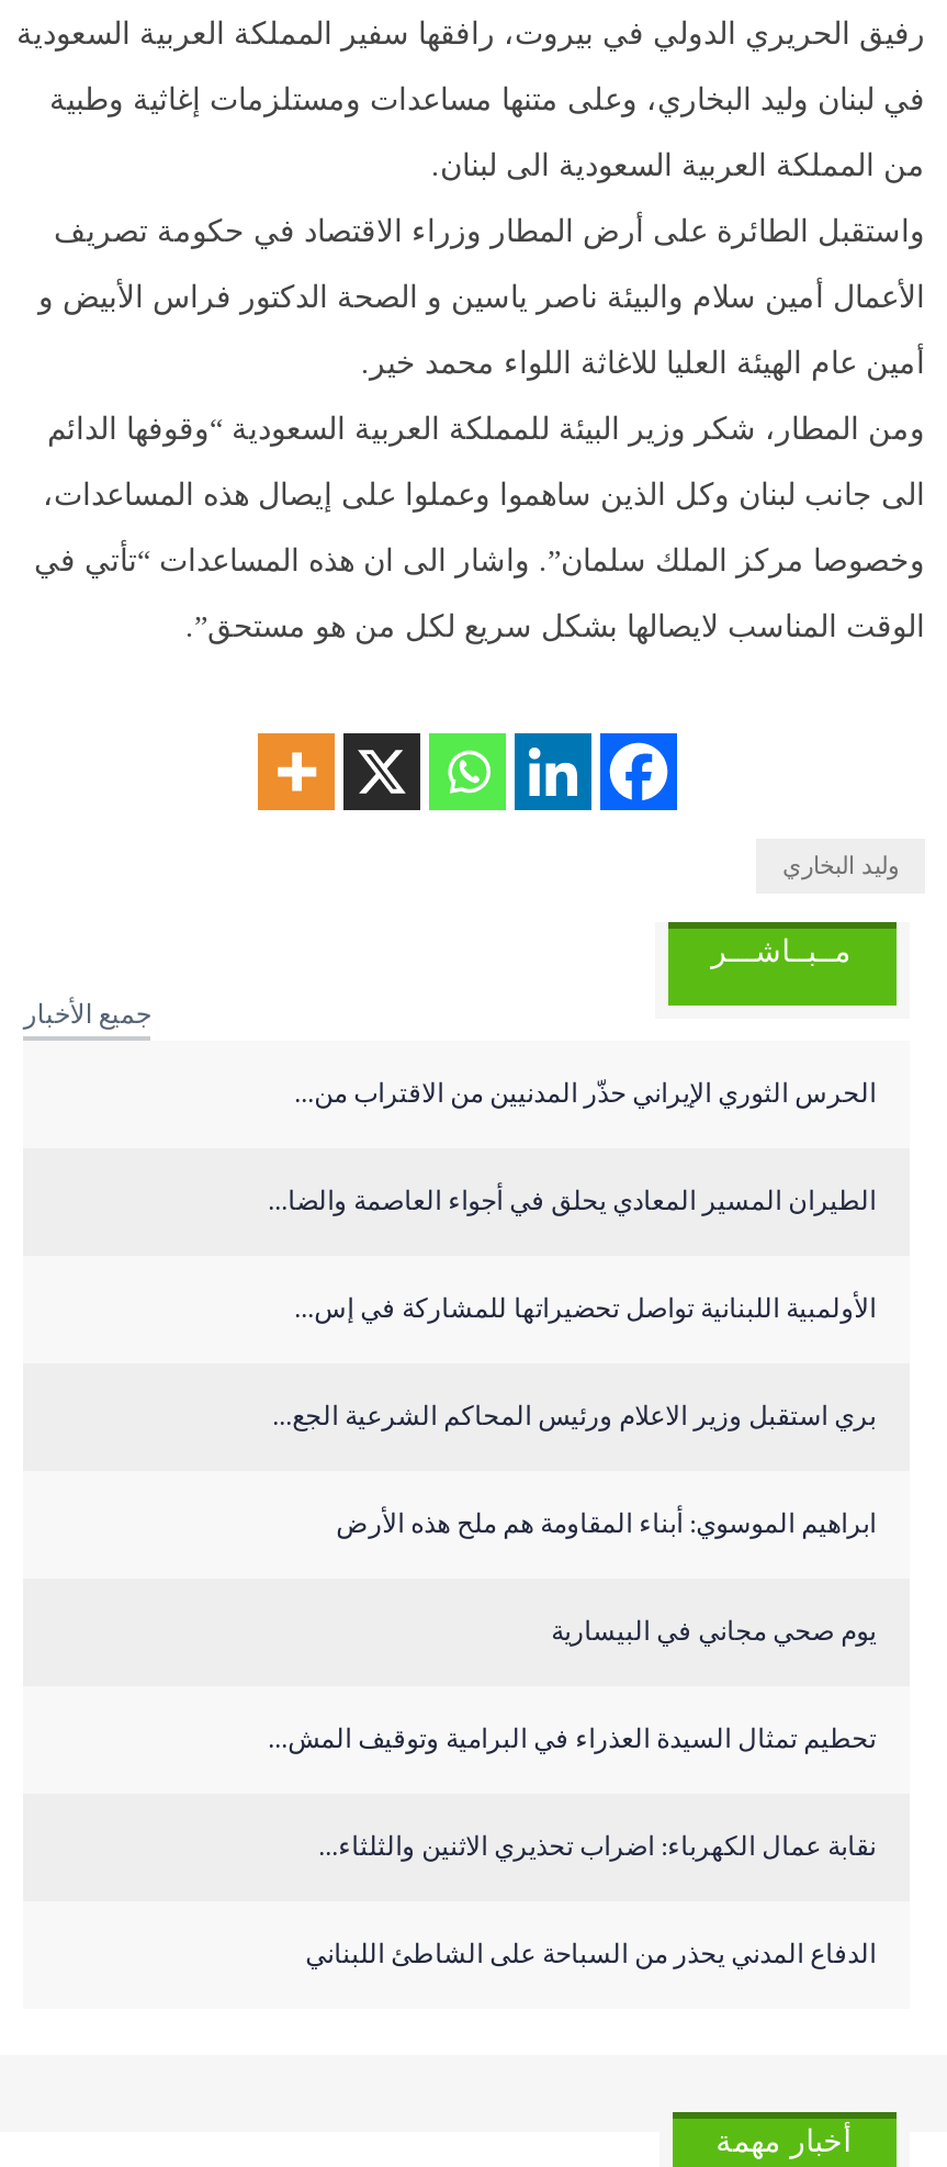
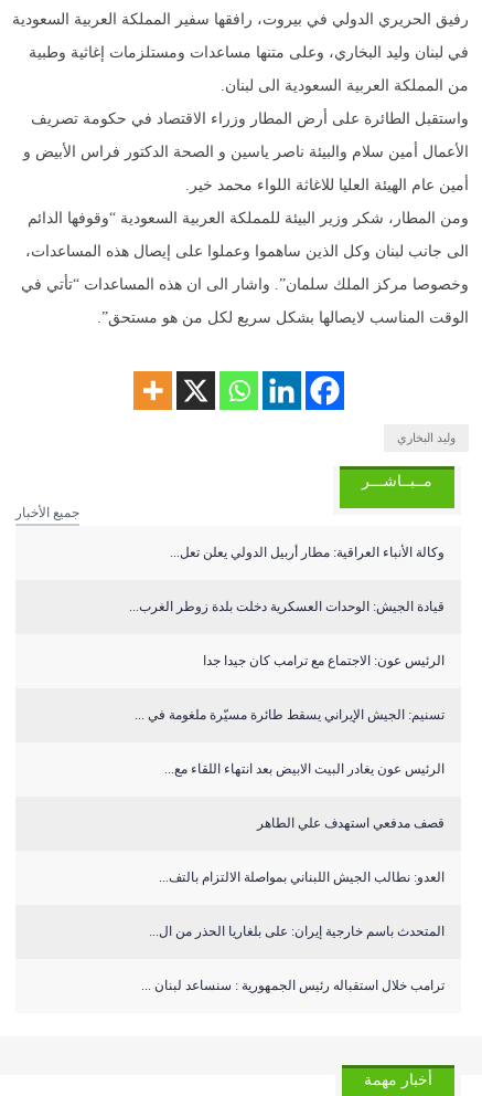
- الحرس الثوري الإيراني حذّر المدنيين من الاقتراب من...
+ وكالة الأنباء العراقية: مطار أربيل الدولي يعلن تعل...

- الطيران المسير المعادي يحلق في أجواء العاصمة والضا...
+ قيادة الجيش: الوحدات العسكرية دخلت بلدة زوطر الغرب...

- الأولمبية اللبنانية تواصل تحضيراتها للمشاركة في إس...
+ الرئيس عون: الاجتماع مع ترامب كان جيدا جدا

- بري استقبل وزير الاعلام ورئيس المحاكم الشرعية الجع...
+ تسنيم: الجيش الإيراني يسقط طائرة مسيّرة ملغومة في ...

- ابراهيم الموسوي: أبناء المقاومة هم ملح هذه الأرض
+ الرئيس عون يغادر البيت الابيض بعد انتهاء اللقاء مع...

- يوم صحي مجاني في البيسارية
+ قصف مدفعي استهدف علي الطاهر

- تحطيم تمثال السيدة العذراء في البرامية وتوقيف المش...
+ العدو: نطالب الجيش اللبناني بمواصلة الالتزام بالتف...

- نقابة عمال الكهرباء: اضراب تحذيري الاثنين والثلثاء...
+ المتحدث باسم خارجية إيران: على بلغاريا الحذر من ال...

- الدفاع المدني يحذر من السباحة على الشاطئ اللبناني
+ ترامب خلال استقباله رئيس الجمهورية : سنساعد لبنان ...
